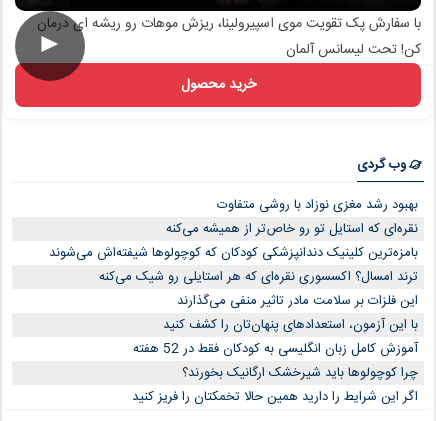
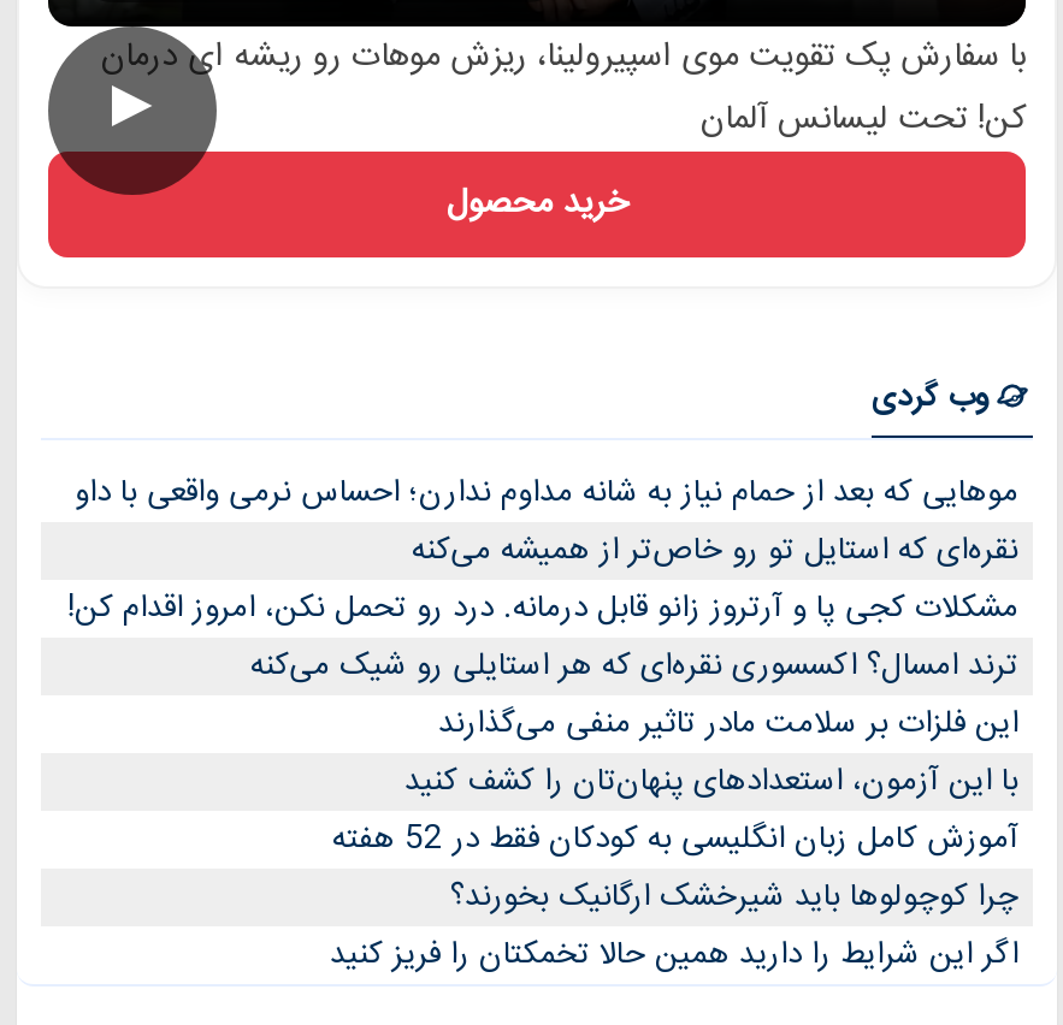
- بهبود رشد مغزی نوزاد با روشی متفاوت
+ موهایی که بعد از حمام نیاز به شانه مداوم ندارن؛ احساس نرمی واقعی با داو

- بامزه‌ترین کلینیک دندانپزشکی کودکان که کوچولوها شیفته‌اش می‌شوند
+ مشکلات کجی پا و آرتروز زانو قابل درمانه. درد رو تحمل نکن، امروز اقدام کن!
